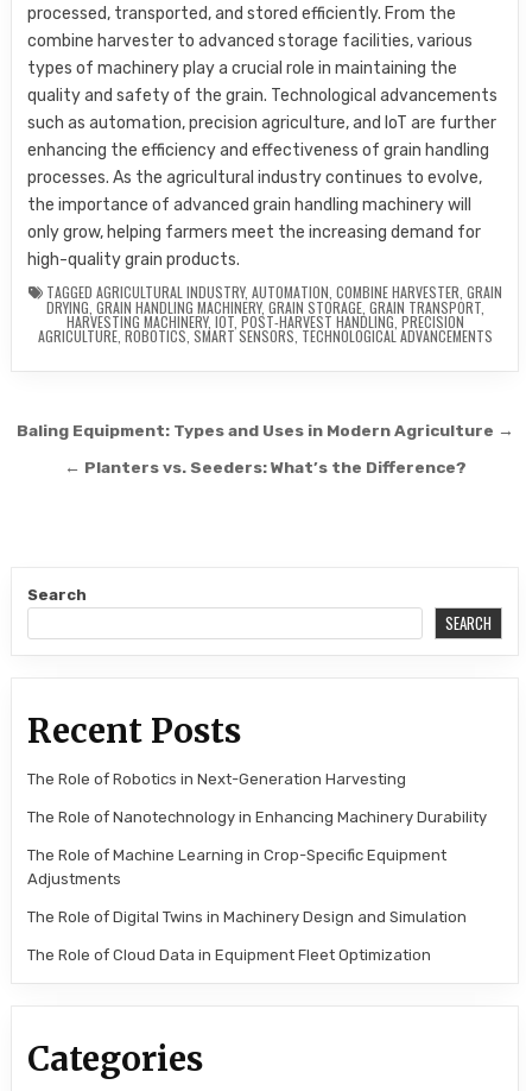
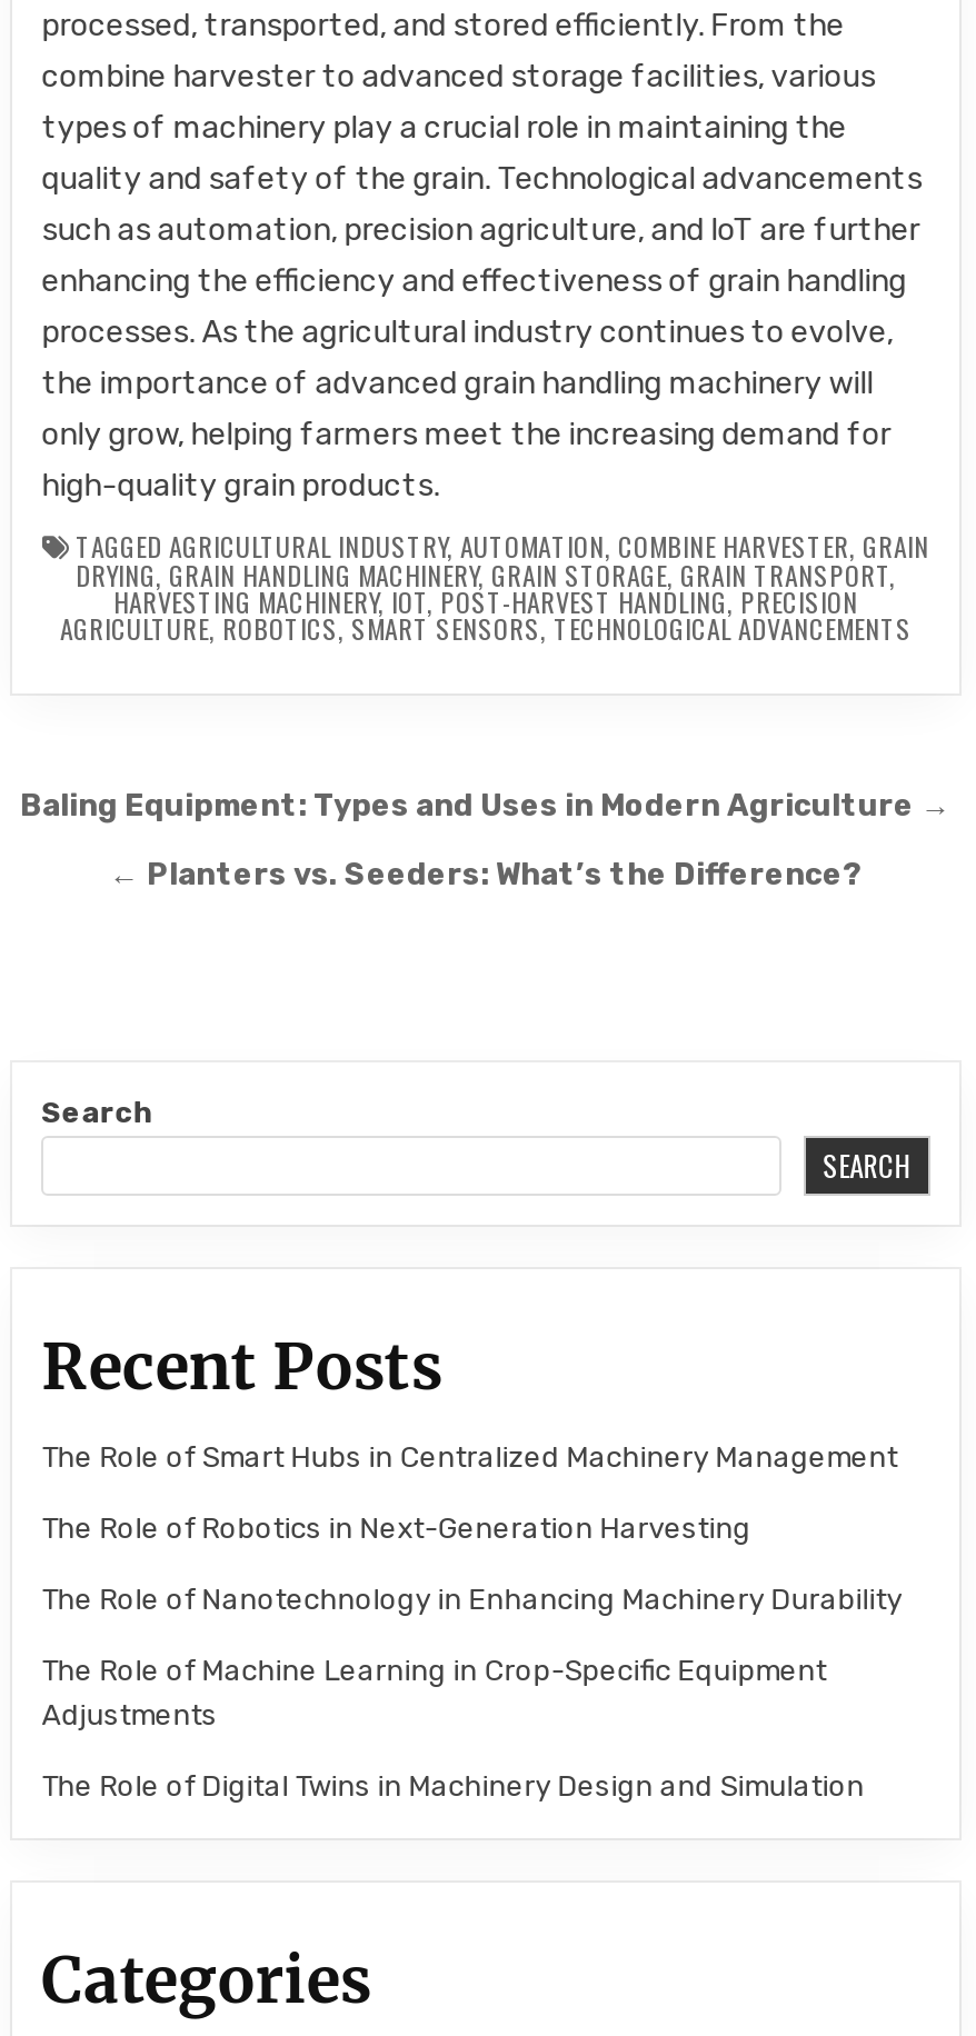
+ The Role of Smart Hubs in Centralized Machinery Management

moved down: The Role of Robotics in Next-Generation Harvesting | The Role of Nanotechnology in Enhancing Machinery Durability | The Role of Machine Learning in Crop-Specific Equipment | Adjustments | The Role of Digital Twins in Machinery Design and Simulation

- The Role of Cloud Data in Equipment Fleet Optimization
